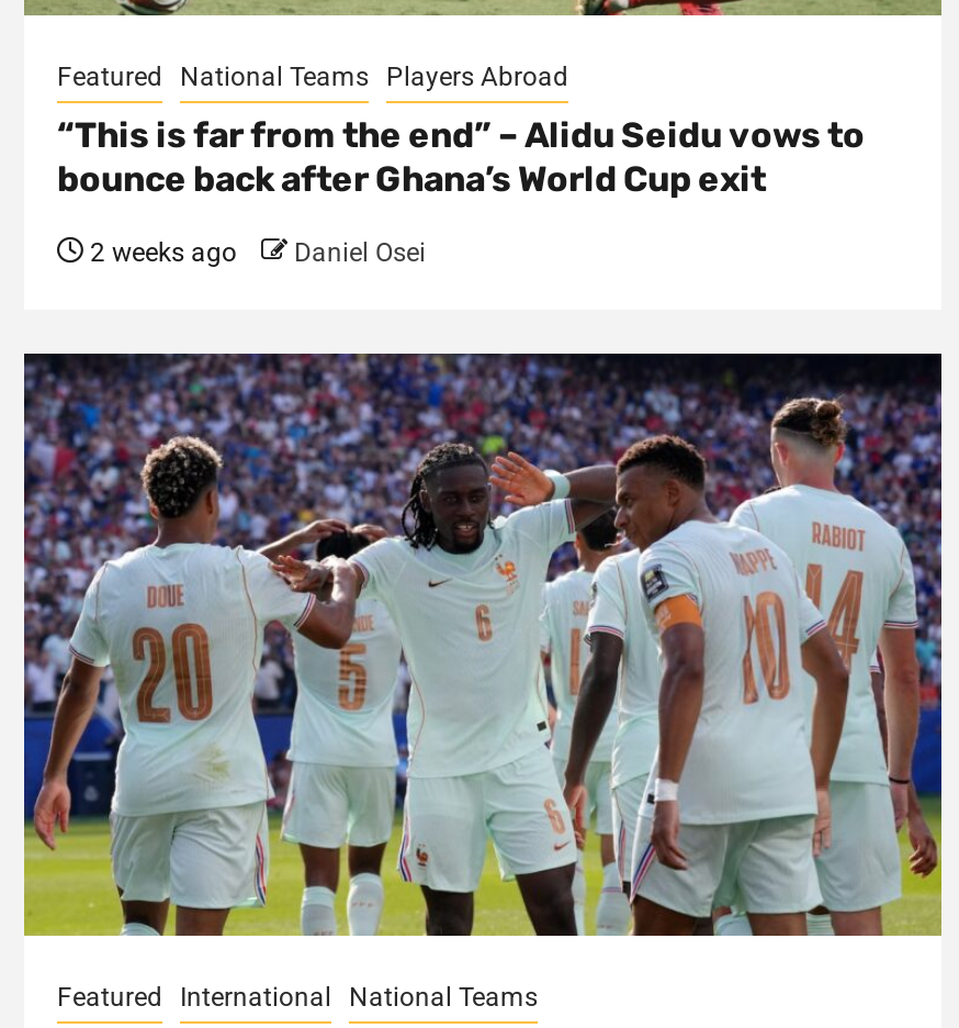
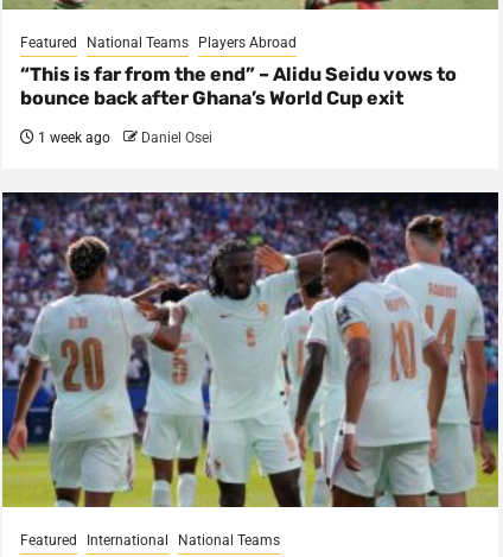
- 2 weeks ago Daniel Osei
+ 1 week ago Daniel Osei
